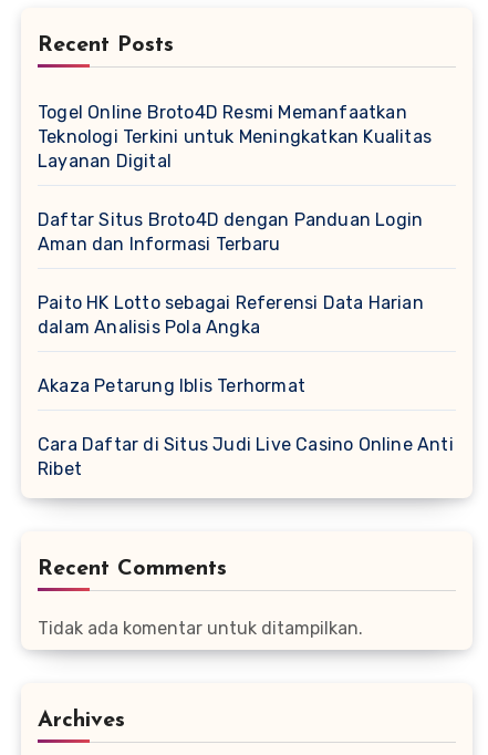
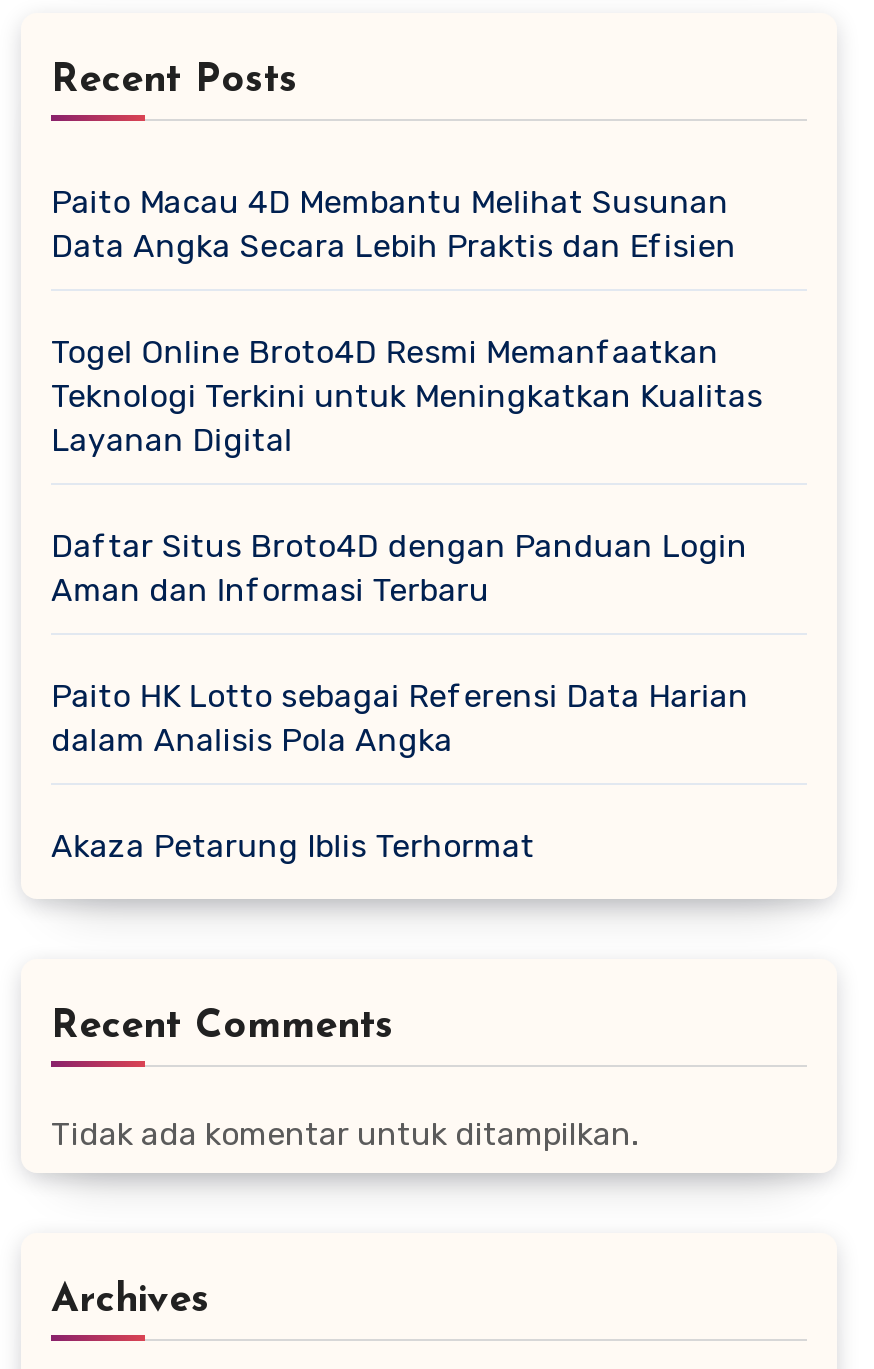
+ Paito Macau 4D Membantu Melihat Susunan
+ Data Angka Secara Lebih Praktis dan Efisien

moved down: Togel Online Broto4D Resmi Memanfaatkan | Teknologi Terkini untuk Meningkatkan Kualitas | Layanan Digital | Daftar Situs Broto4D dengan Panduan Login | Aman dan Informasi Terbaru | Paito HK Lotto sebagai Referensi Data Harian | dalam Analisis Pola Angka | Akaza Petarung Iblis Terhormat

- Cara Daftar di Situs Judi Live Casino Online Anti
- Ribet
